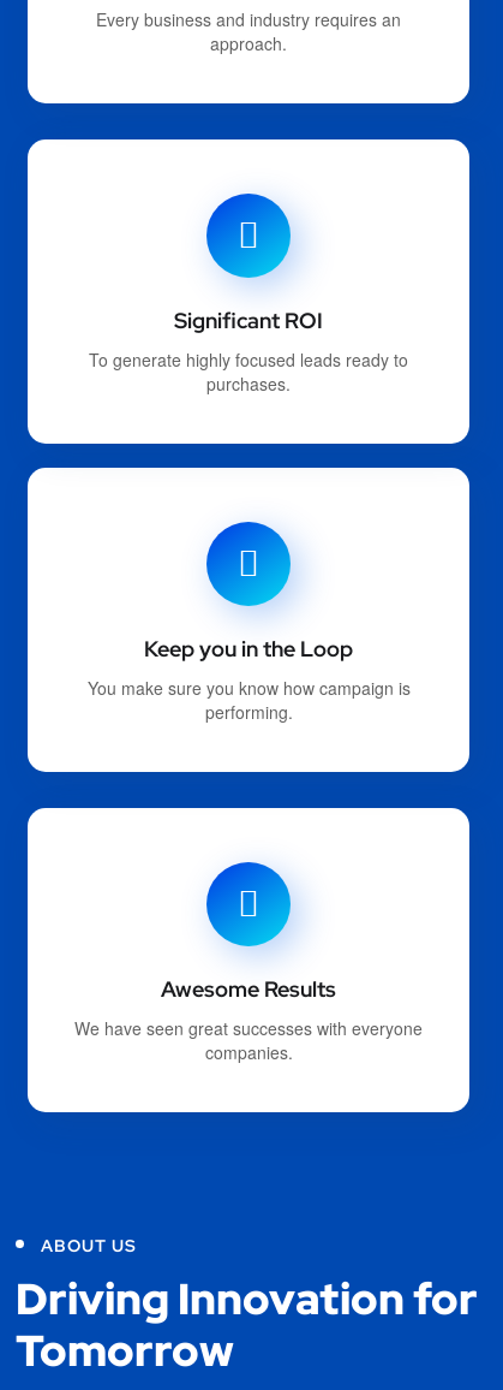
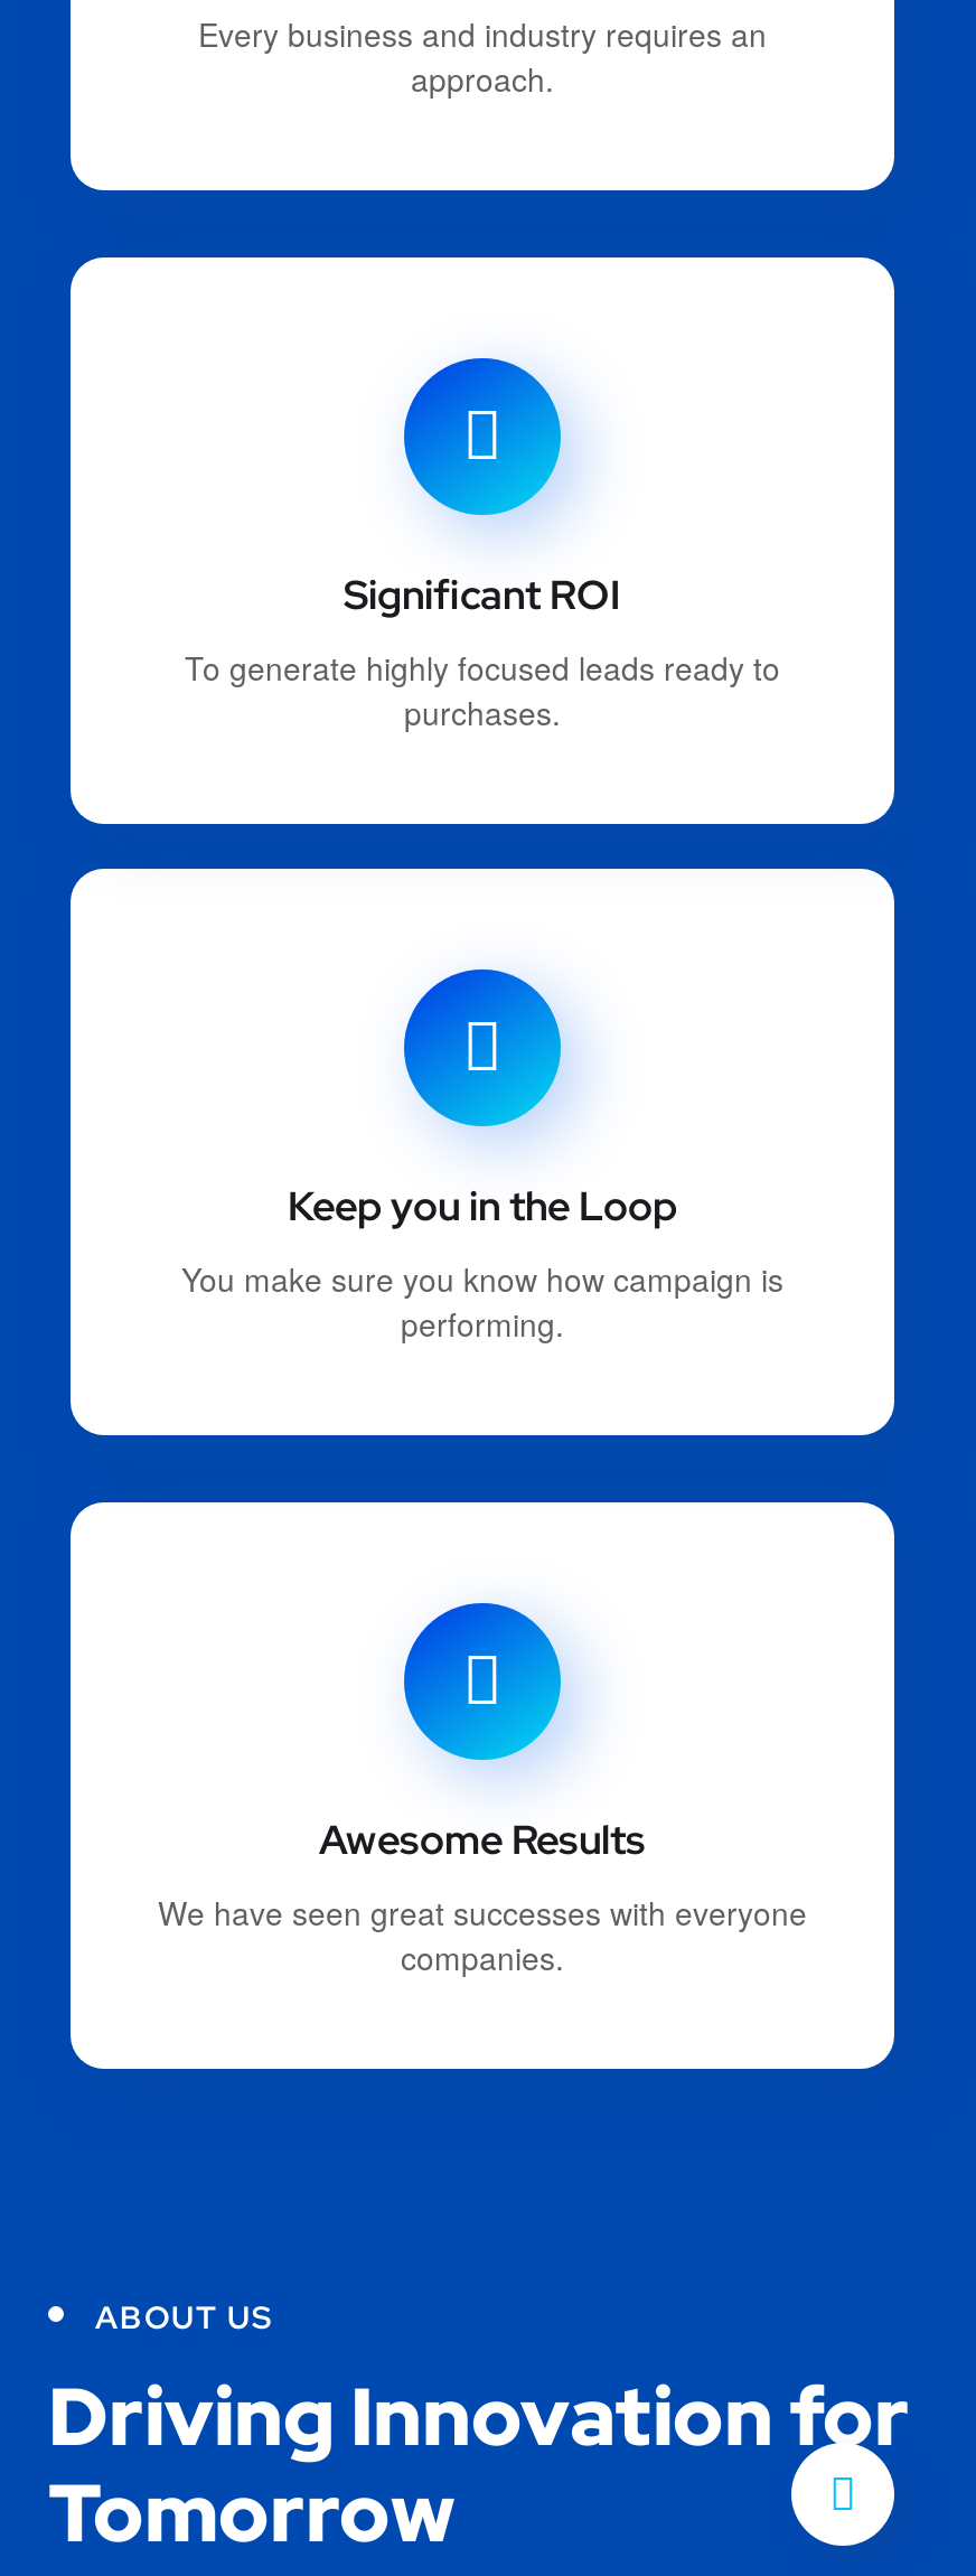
+ [image]
